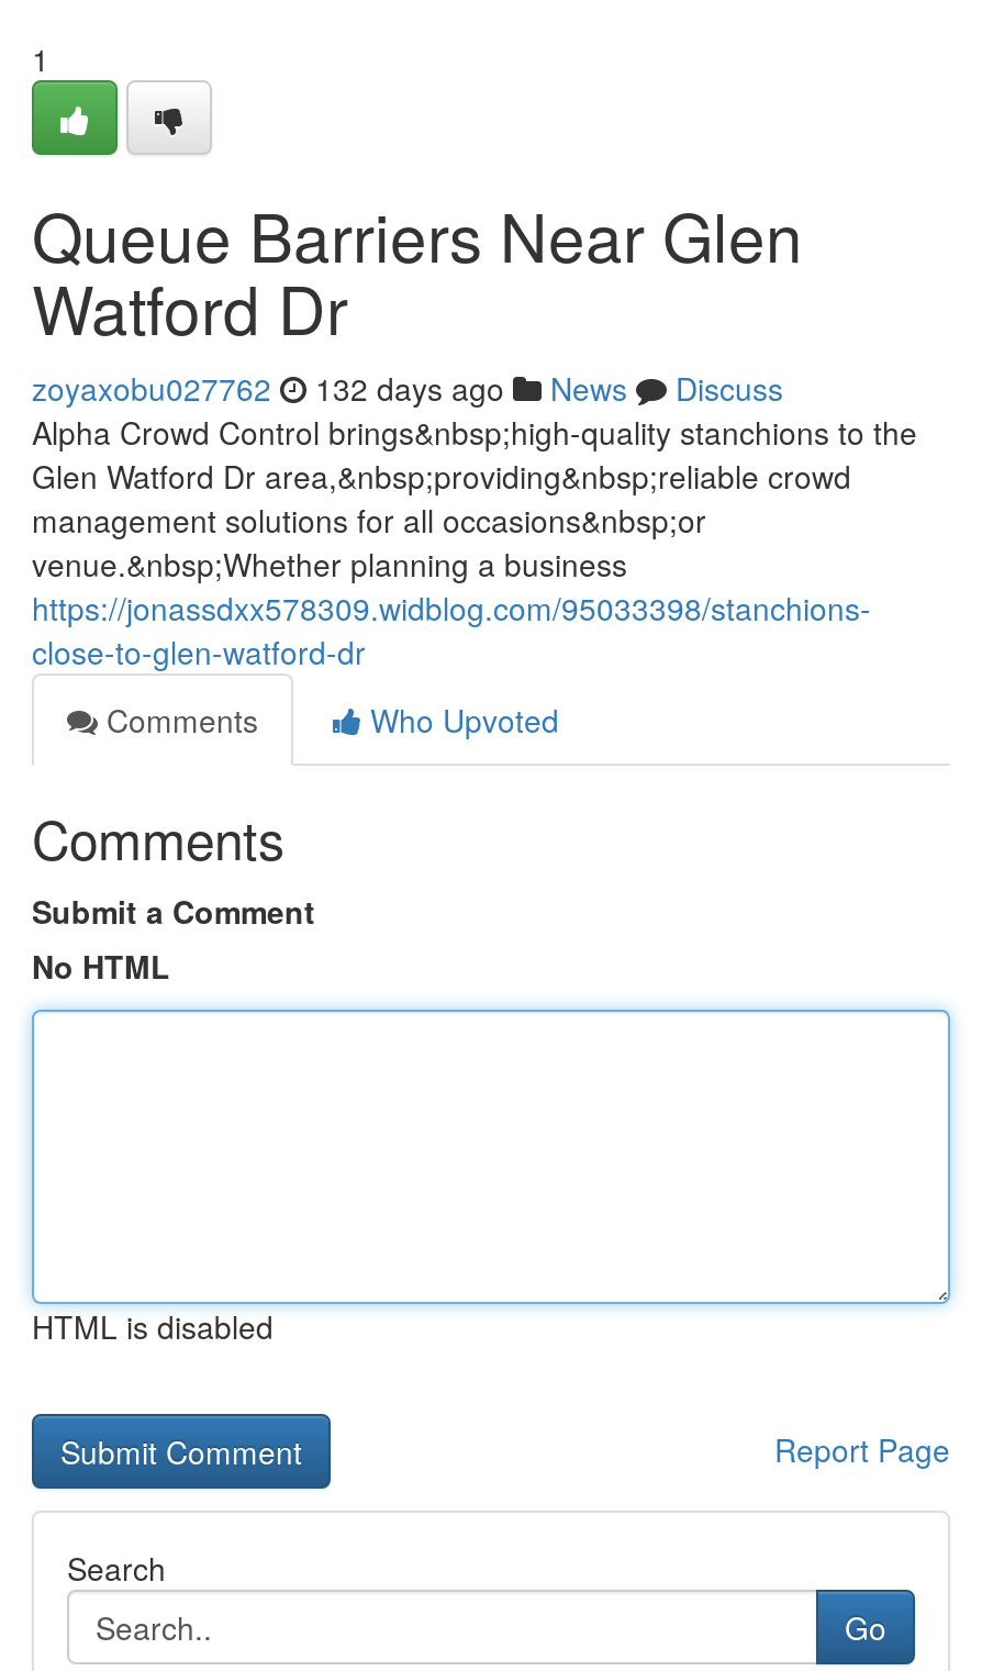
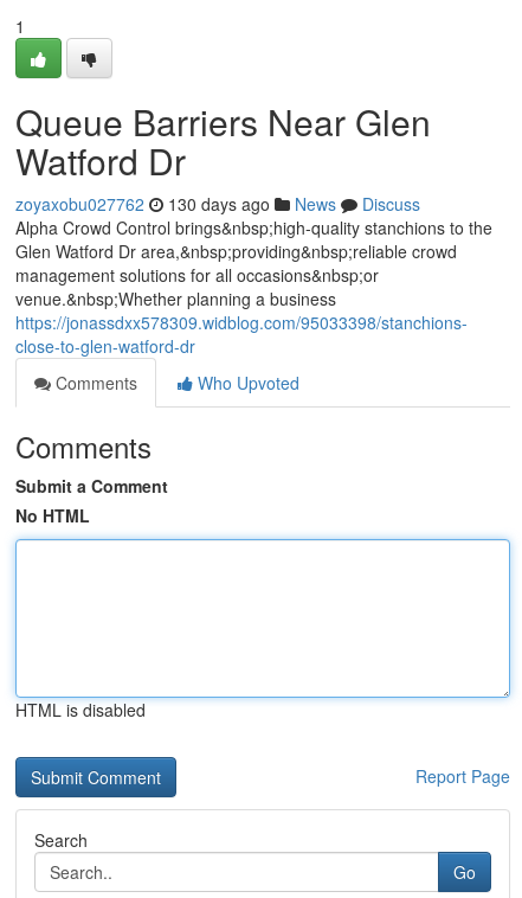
- zoyaxobu027762 132 days ago News Discuss
+ zoyaxobu027762 130 days ago News Discuss
